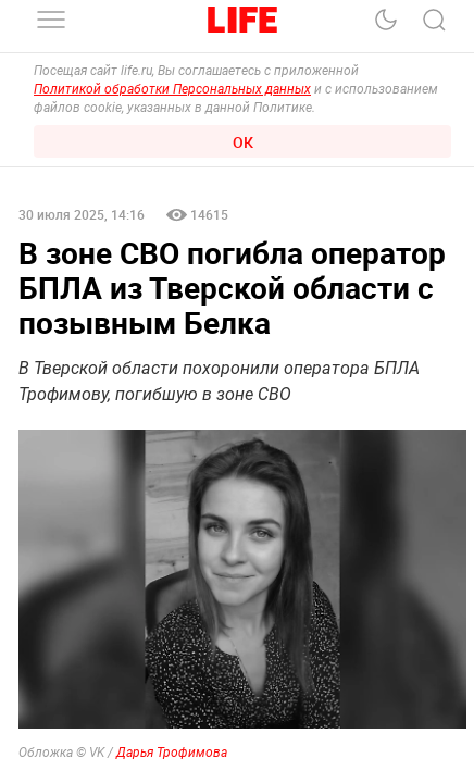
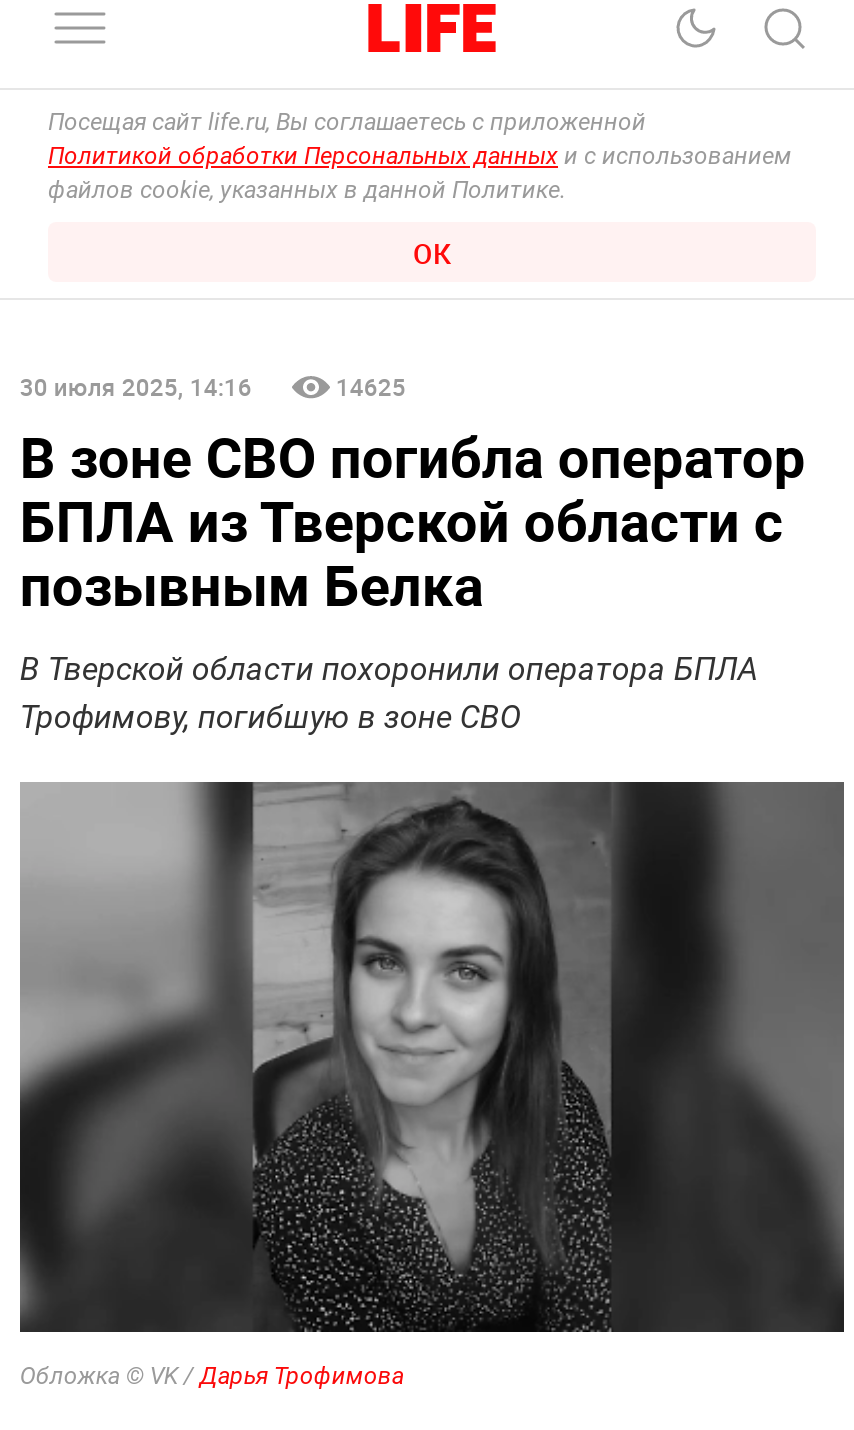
- 14615
+ 14625
